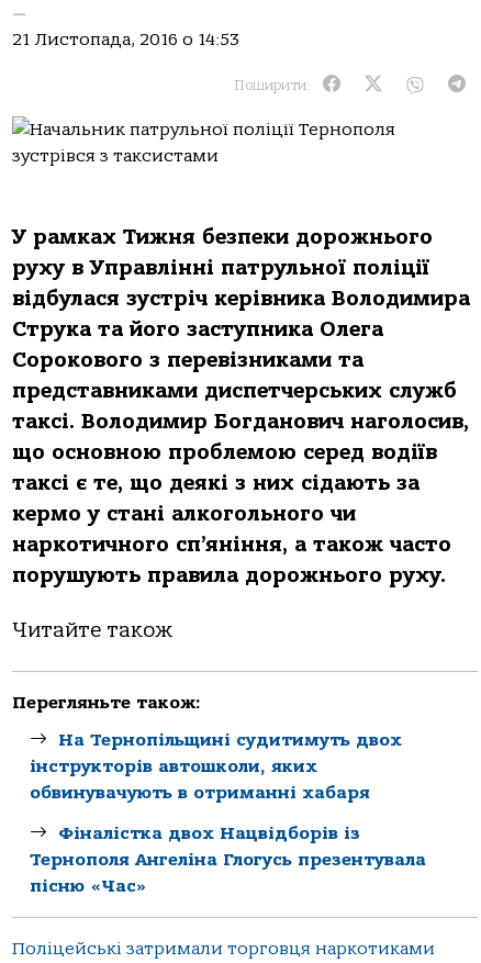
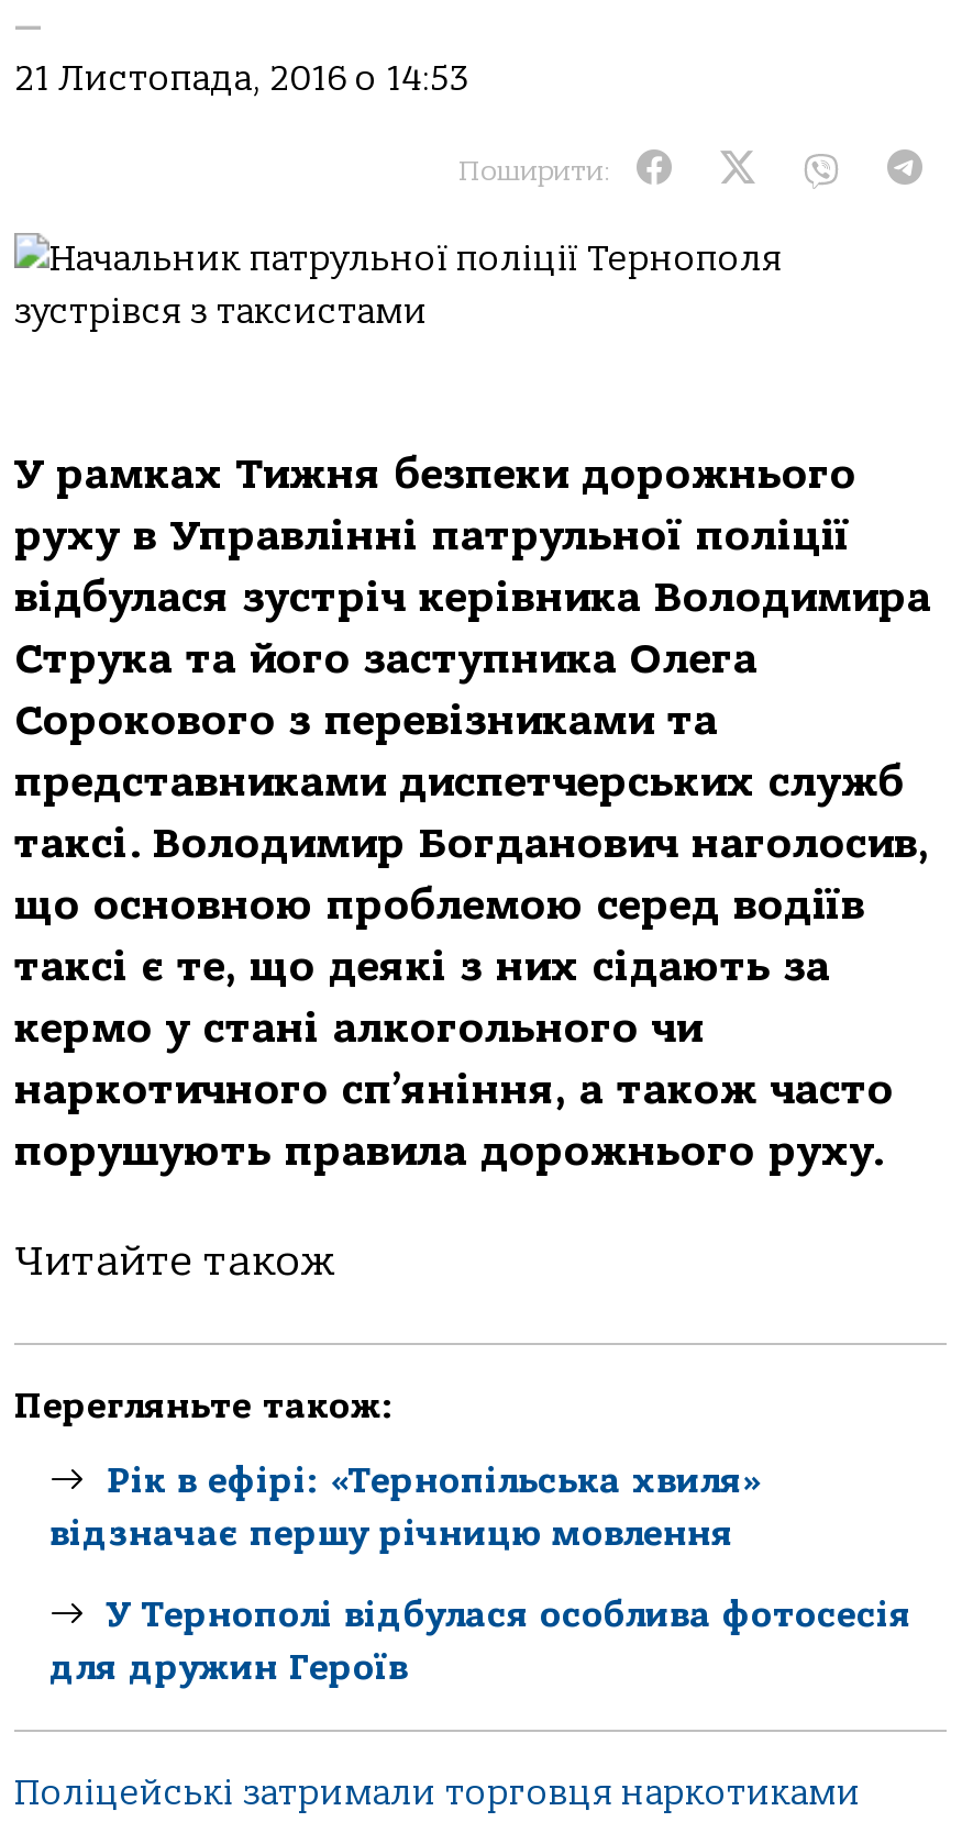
- На Тернопільщині судитимуть двох
- інструкторів автошколи, яких
- обвинувачують в отриманні хабаря
+ Рік в ефірі: «Тернопільська хвиля»
+ відзначає першу річницю мовлення

- Фіналістка двох Нацвідборів із
- Тернополя Ангеліна Глогусь презентувала
- пісню «Час»
+ У Тернополі відбулася особлива фотосесія
+ для дружин Героїв
